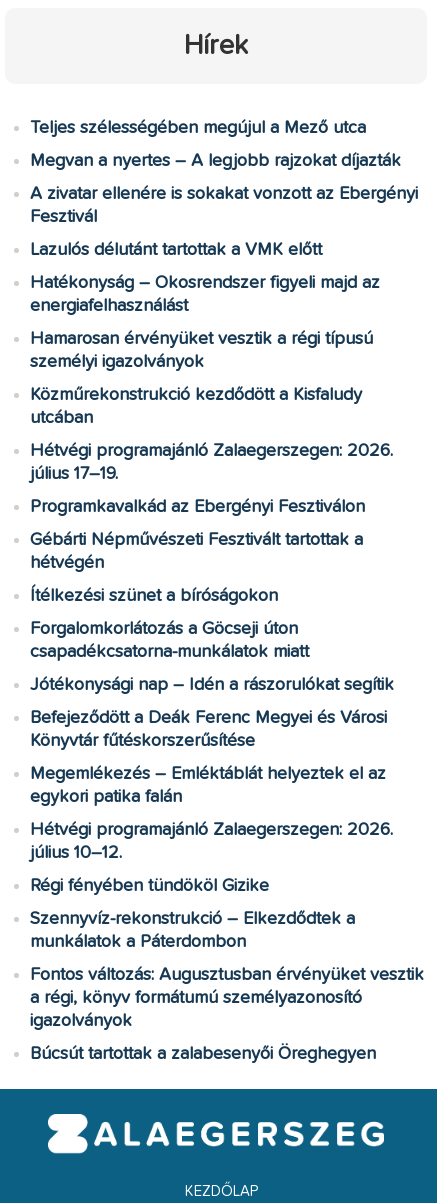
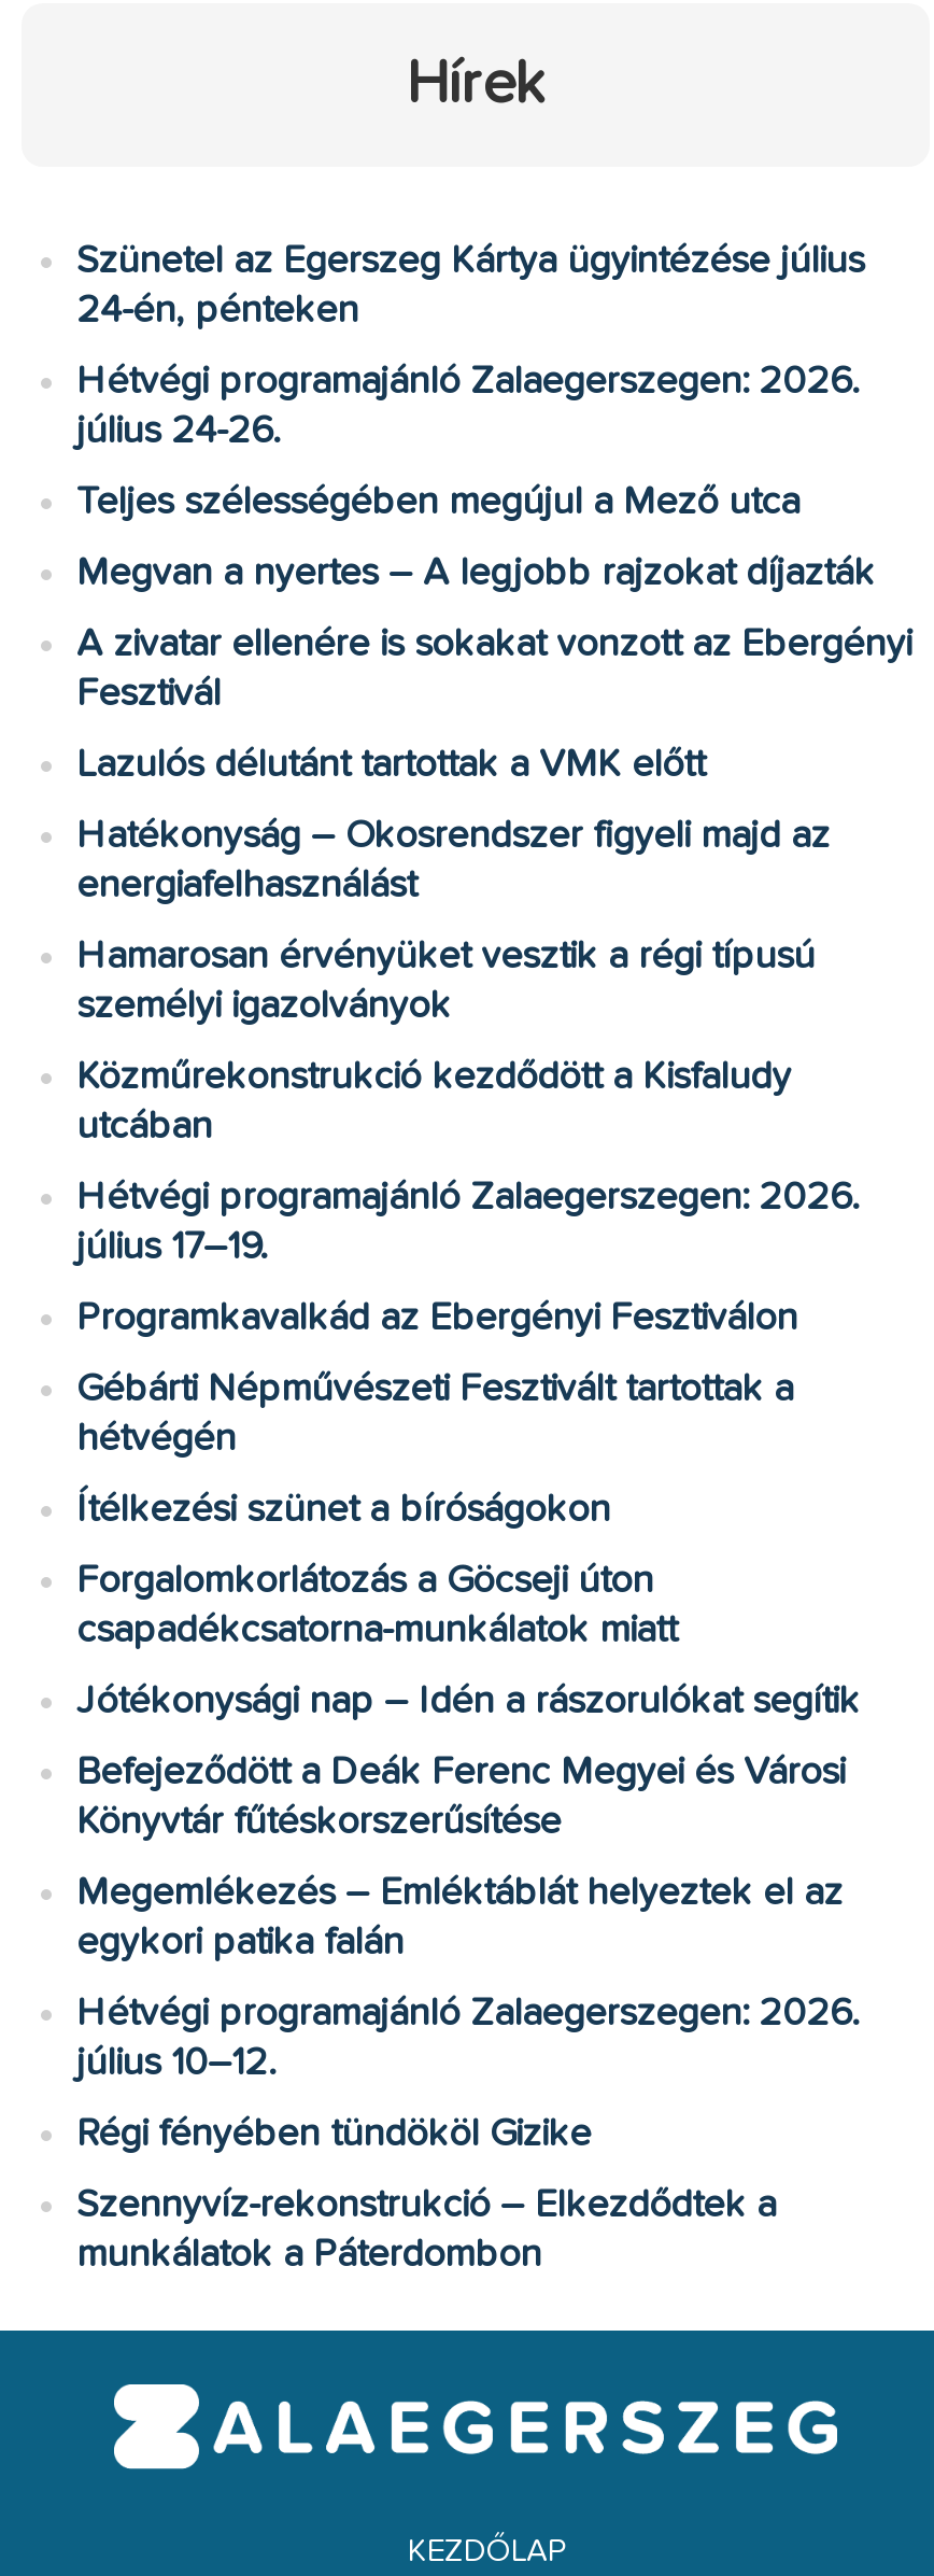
+ Szünetel az Egerszeg Kártya ügyintézése július
+ 24-én, pénteken
+ Hétvégi programajánló Zalaegerszegen: 2026.
+ július 24-26.

moved down: Teljes szélességében megújul a Mező utca | Megvan a nyertes – A legjobb rajzokat díjazták | A zivatar ellenére is sokakat vonzott az Ebergényi | ... | Szennyvíz-rekonstrukció – Elkezdődtek a | munkálatok a Páterdombon

- Fontos változás: Augusztusban érvényüket vesztik
- a régi, könyv formátumú személyazonosító
- igazolványok
- Búcsút tartottak a zalabesenyői Öreghegyen
